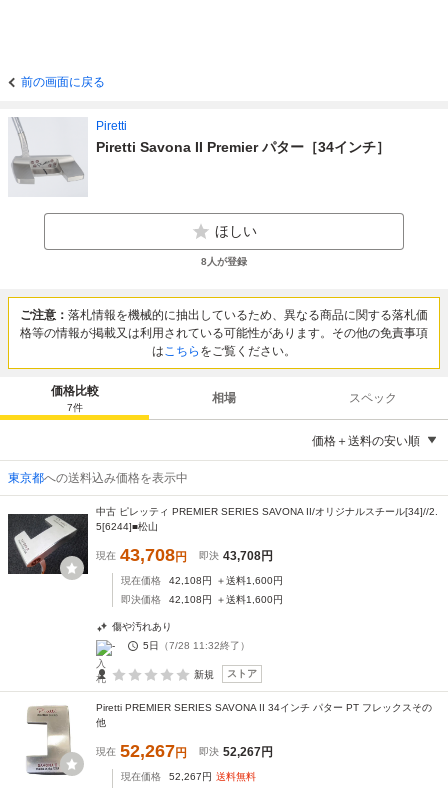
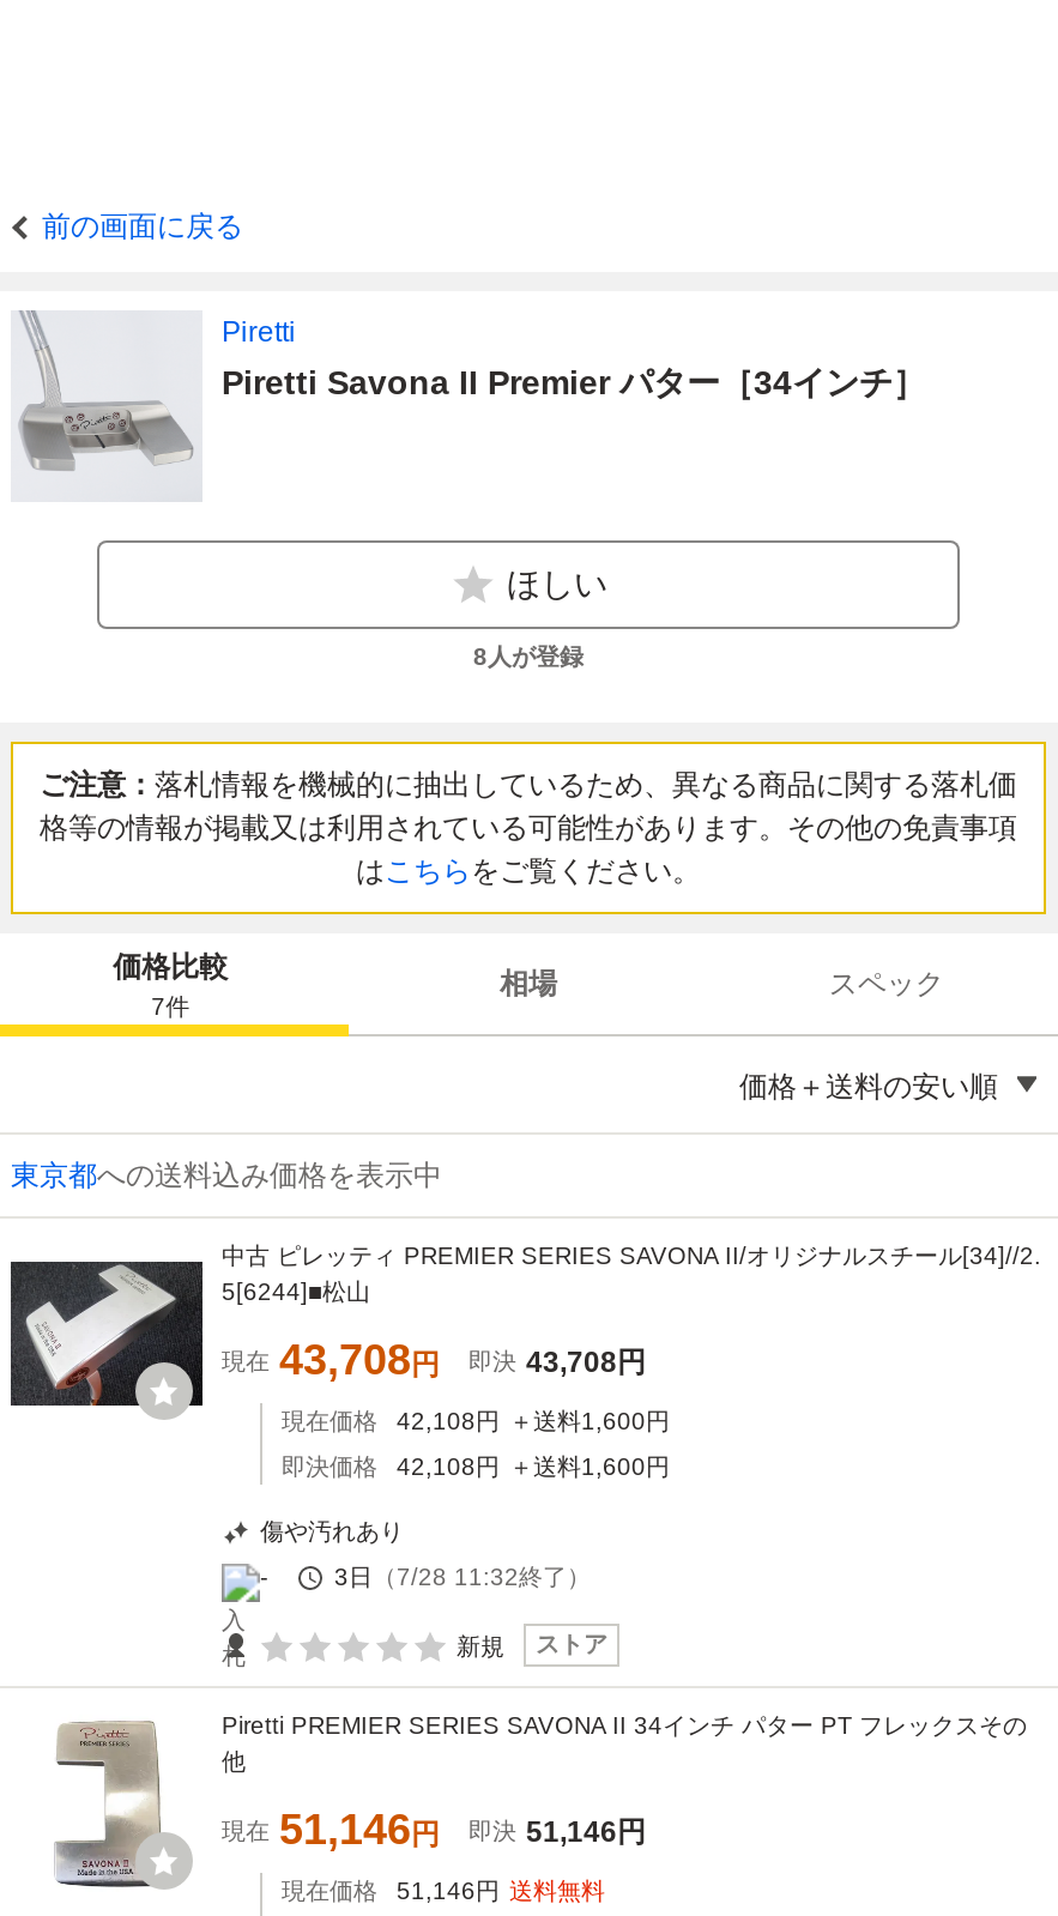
- 5日（7/28 11:32終了）
+ 3日（7/28 11:32終了）

- 現在 52,267円
+ 現在 51,146円

- 即決 52,267円
+ 即決 51,146円

- 現在価格 52,267円 送料無料
+ 現在価格 51,146円 送料無料
